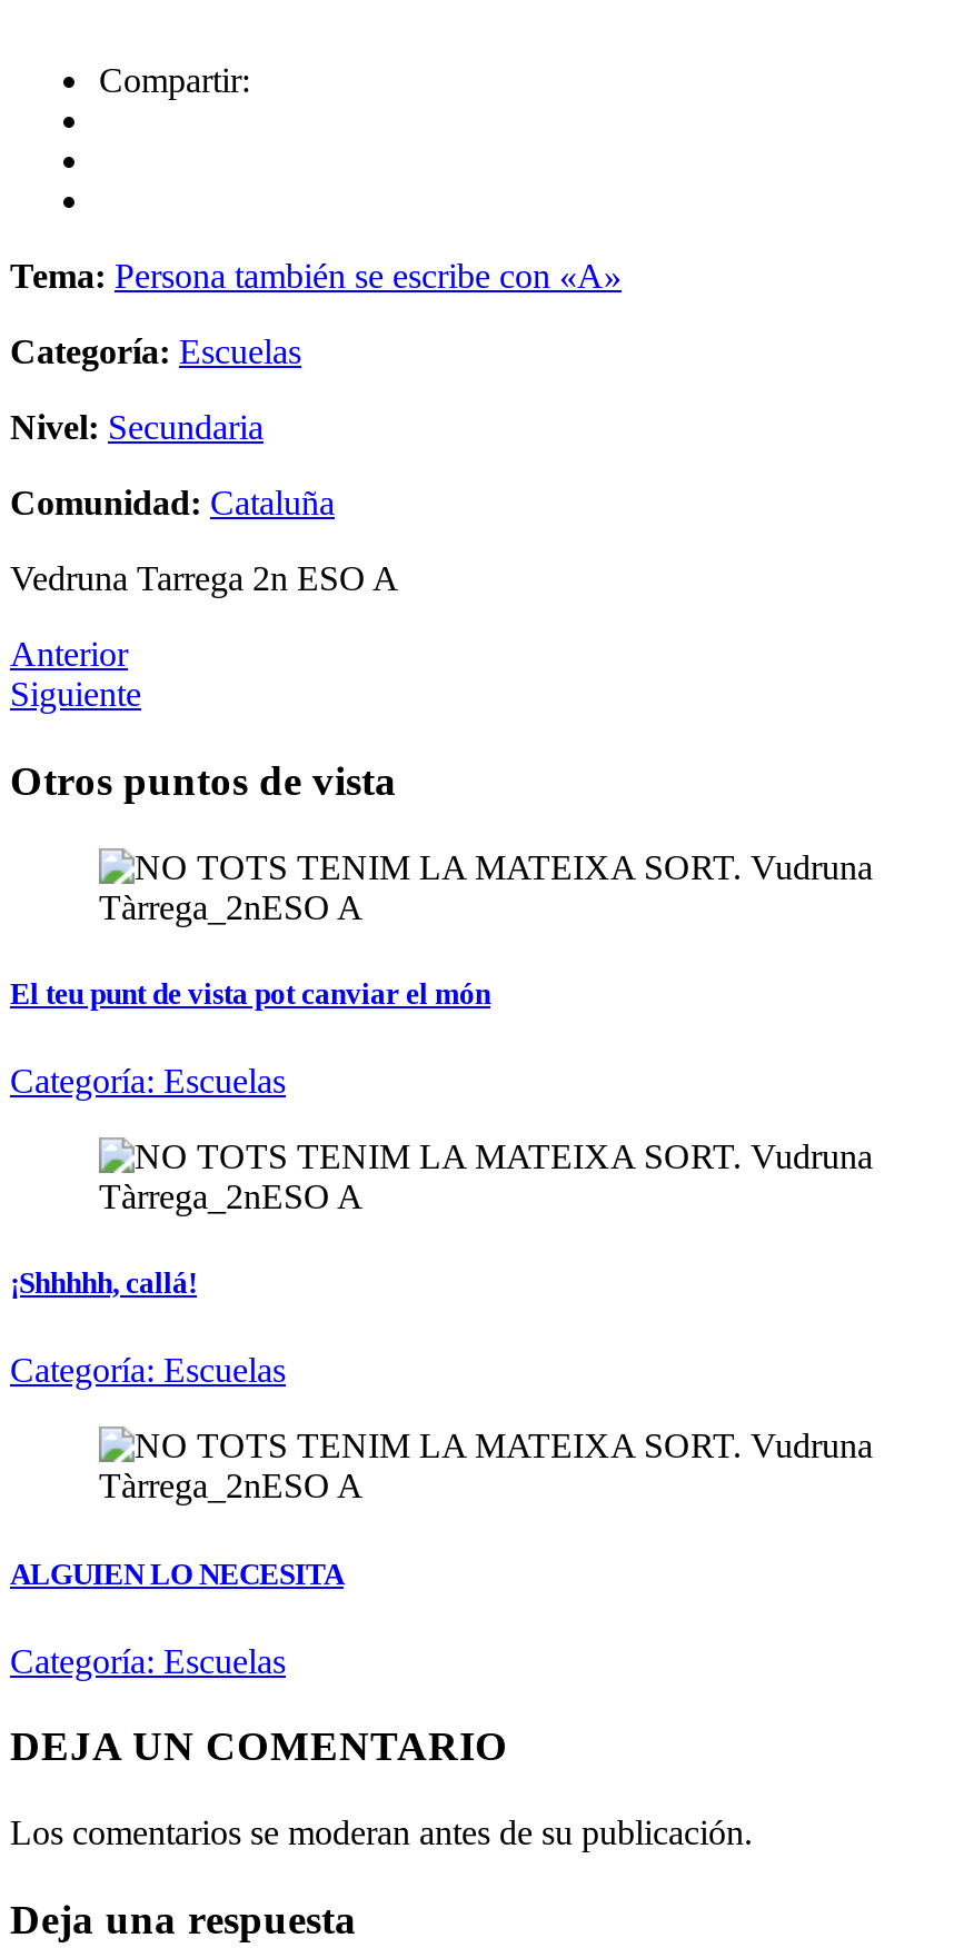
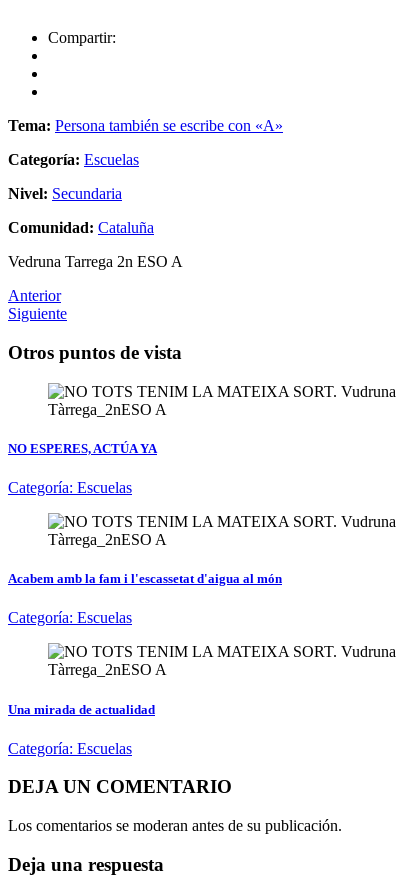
- El teu punt de vista pot canviar el món
+ NO ESPERES, ACTÚA YA

- ¡Shhhhh, callá!
+ Acabem amb la fam i l'escassetat d'aigua al món

- ALGUIEN LO NECESITA
+ Una mirada de actualidad
